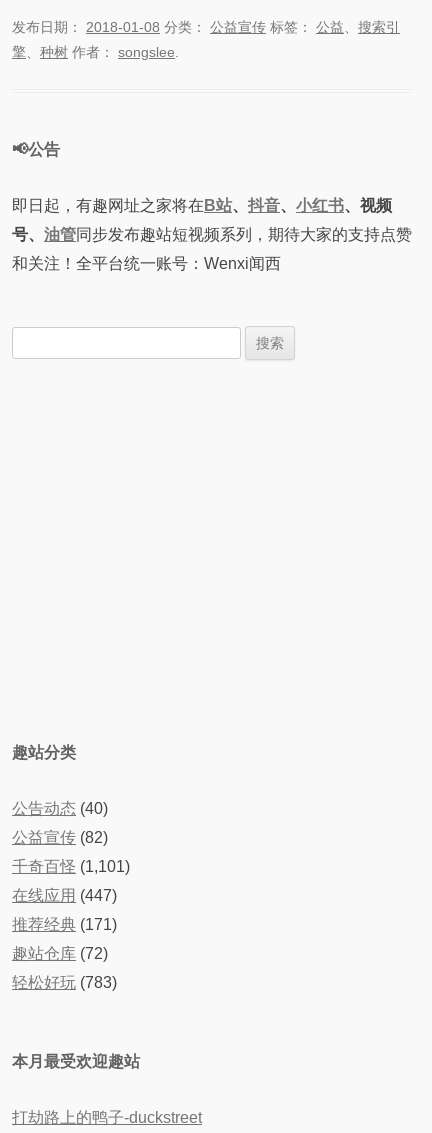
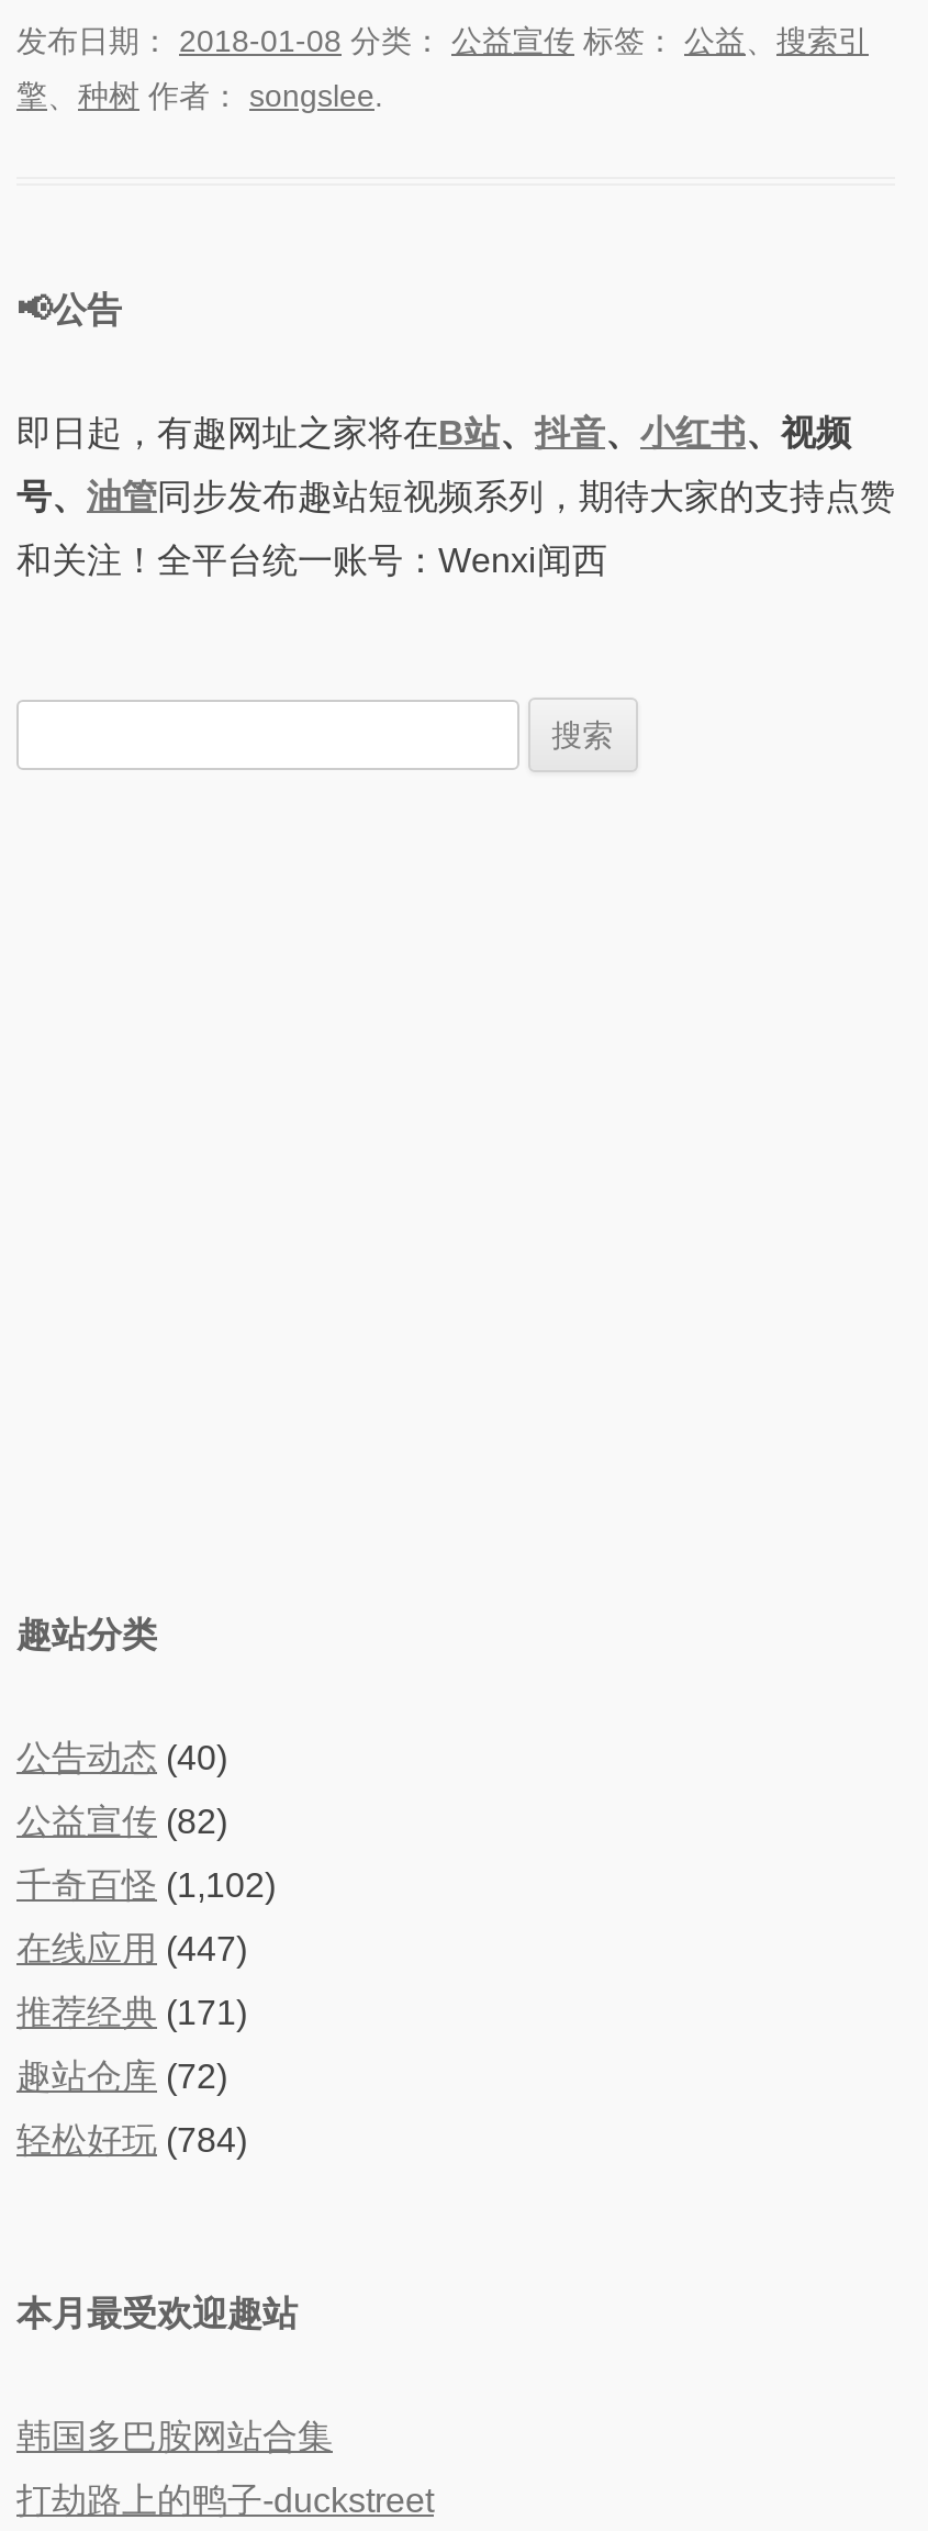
- 千奇百怪(1,101)
+ 千奇百怪(1,102)

- 轻松好玩(783)
+ 轻松好玩(784)

+ 韩国多巴胺网站合集
